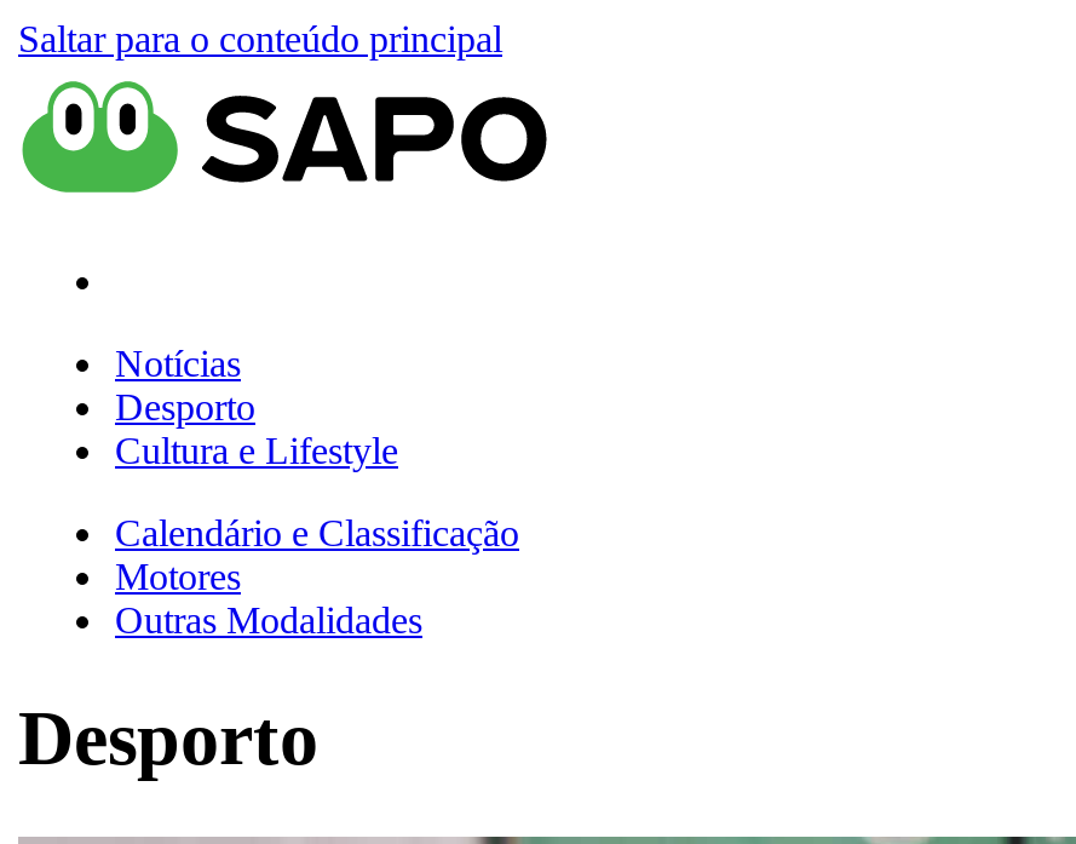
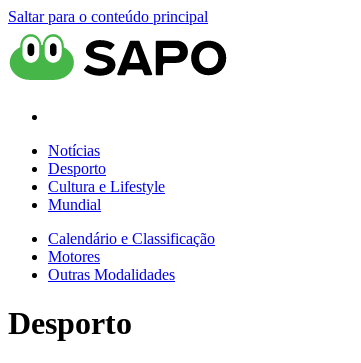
+ Mundial
